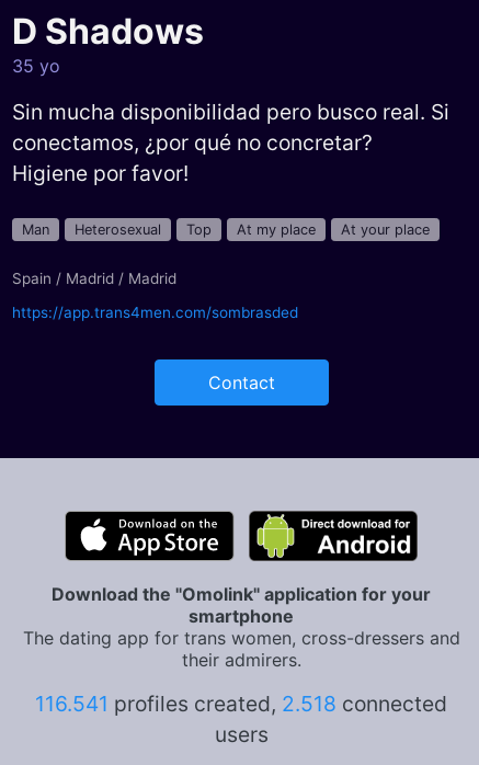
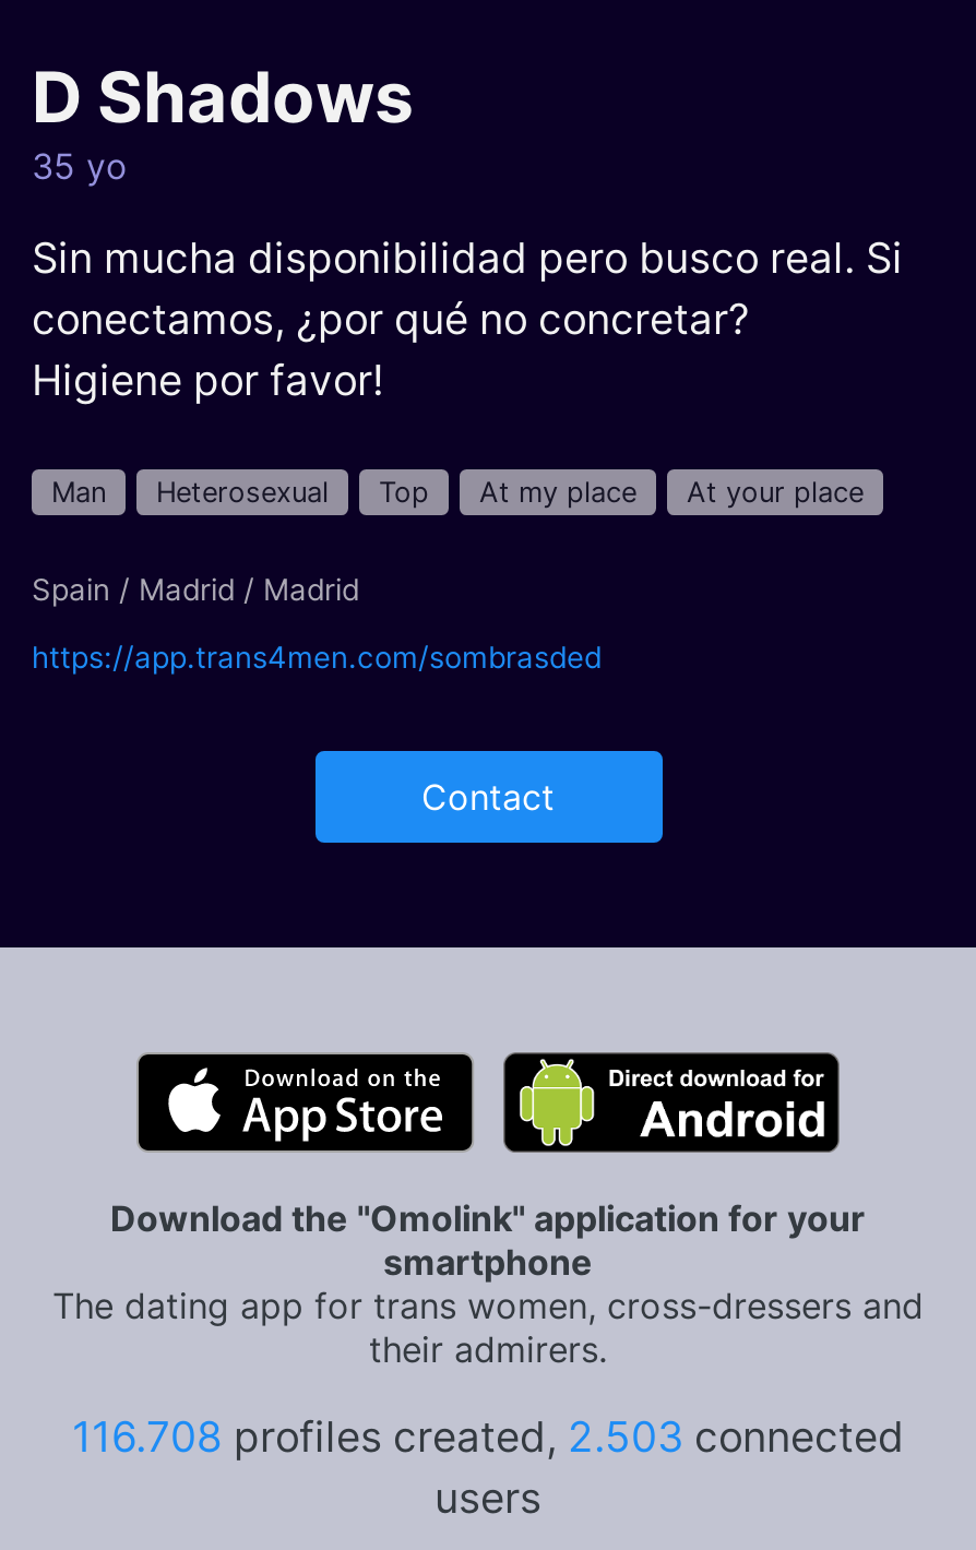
- 116.541 profiles created, 2.518 connected
+ 116.708 profiles created, 2.503 connected
